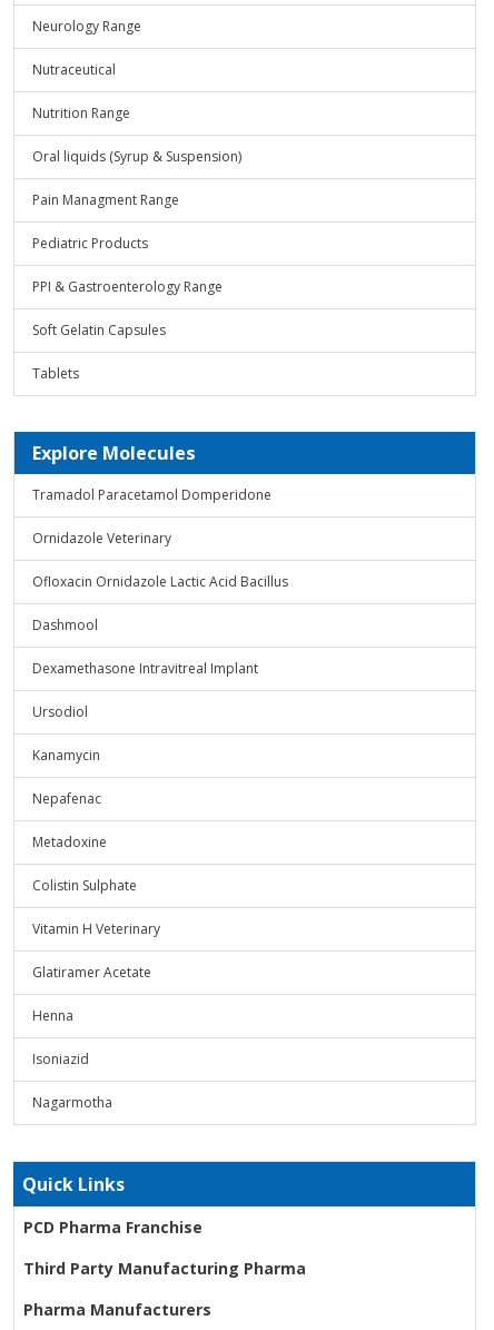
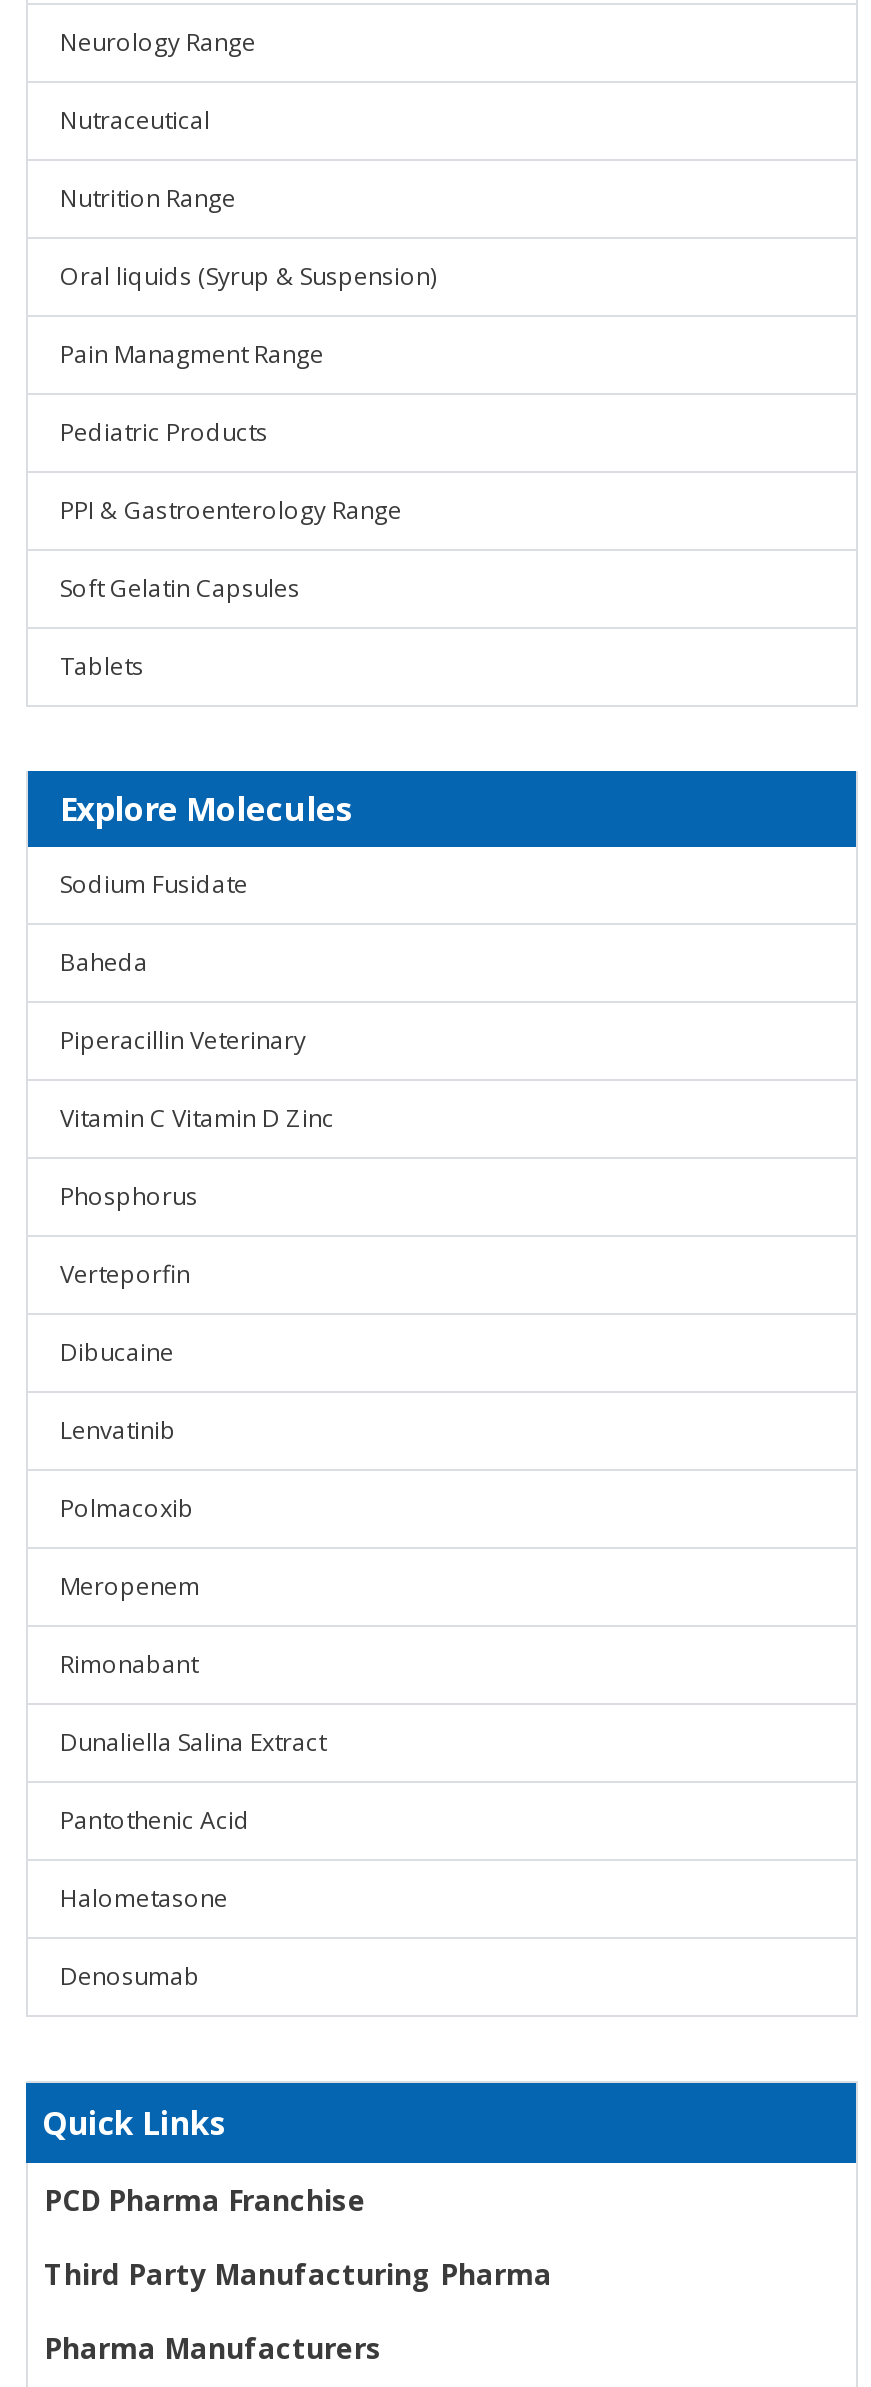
- Tramadol Paracetamol Domperidone
+ Sodium Fusidate

- Ornidazole Veterinary
+ Baheda

- Ofloxacin Ornidazole Lactic Acid Bacillus
+ Piperacillin Veterinary

- Dashmool
+ Vitamin C Vitamin D Zinc

- Dexamethasone Intravitreal Implant
+ Phosphorus

- Ursodiol
+ Verteporfin

- Kanamycin
+ Dibucaine

- Nepafenac
+ Lenvatinib

- Metadoxine
+ Polmacoxib

- Colistin Sulphate
+ Meropenem

- Vitamin H Veterinary
+ Rimonabant

- Glatiramer Acetate
+ Dunaliella Salina Extract

- Henna
+ Pantothenic Acid

- Isoniazid
+ Halometasone

- Nagarmotha
+ Denosumab
